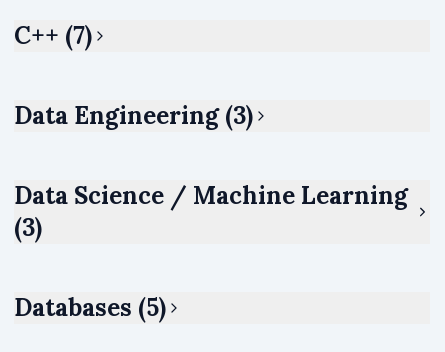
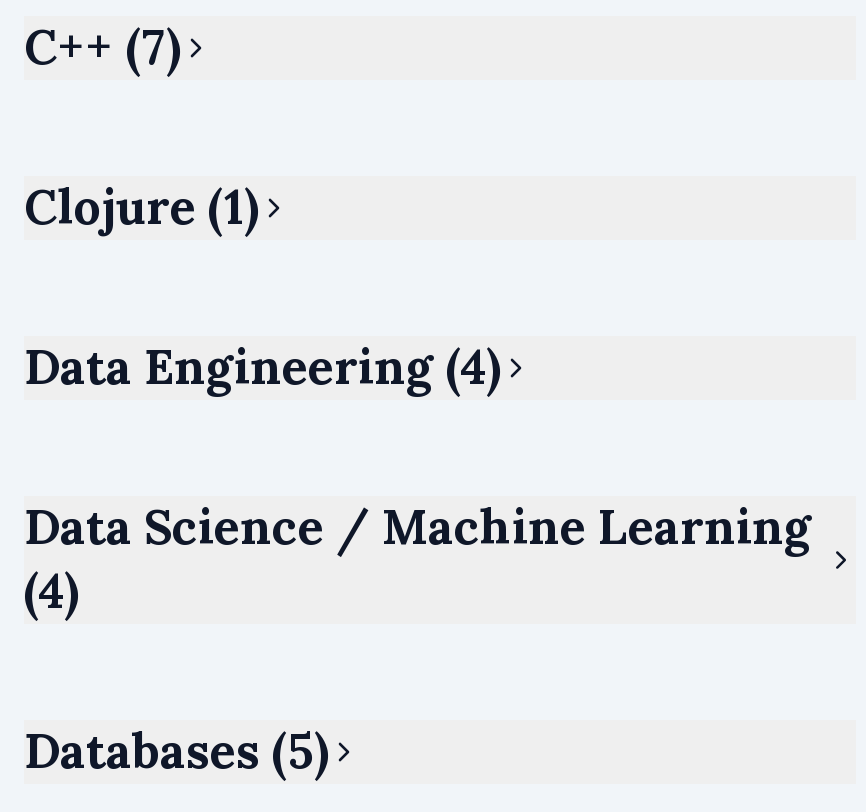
- Data Engineering (3)
+ Clojure (1)
+ Data Engineering (4)

- (3)
+ (4)
